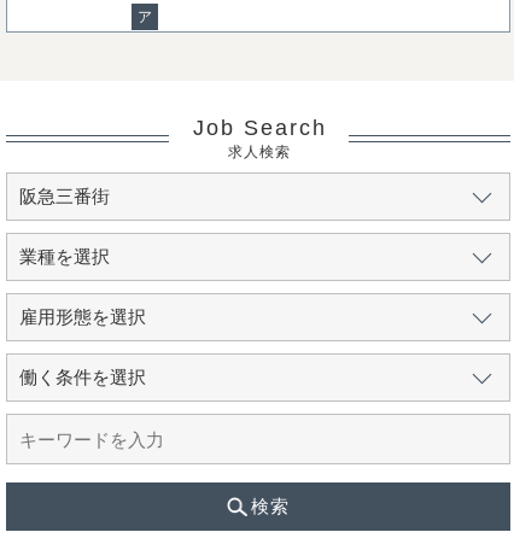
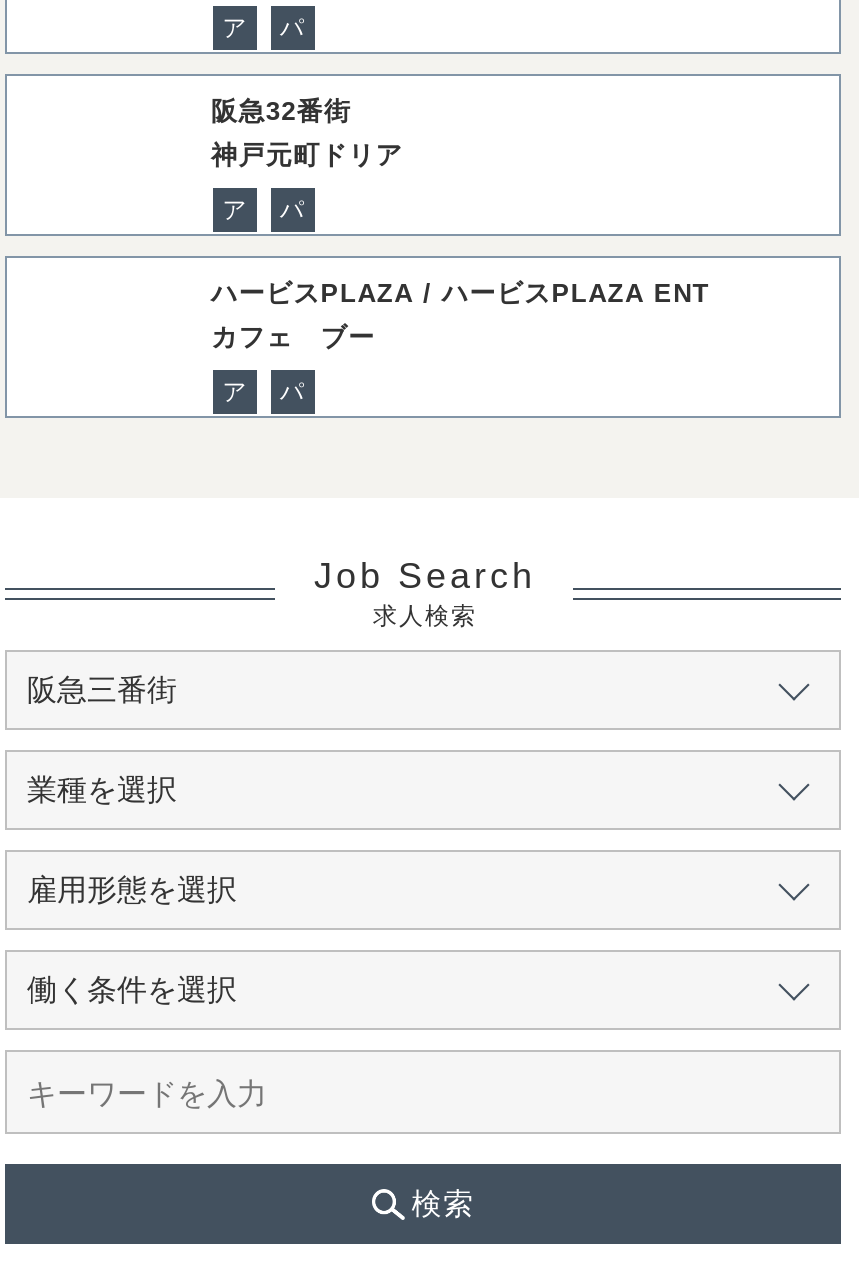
+ パ
+ 阪急32番街
+ 神戸元町ドリア
+ ア
+ パ
+ ハービスPLAZA / ハービスPLAZA ENT
+ カフェ ブー
+ ア
+ パ
